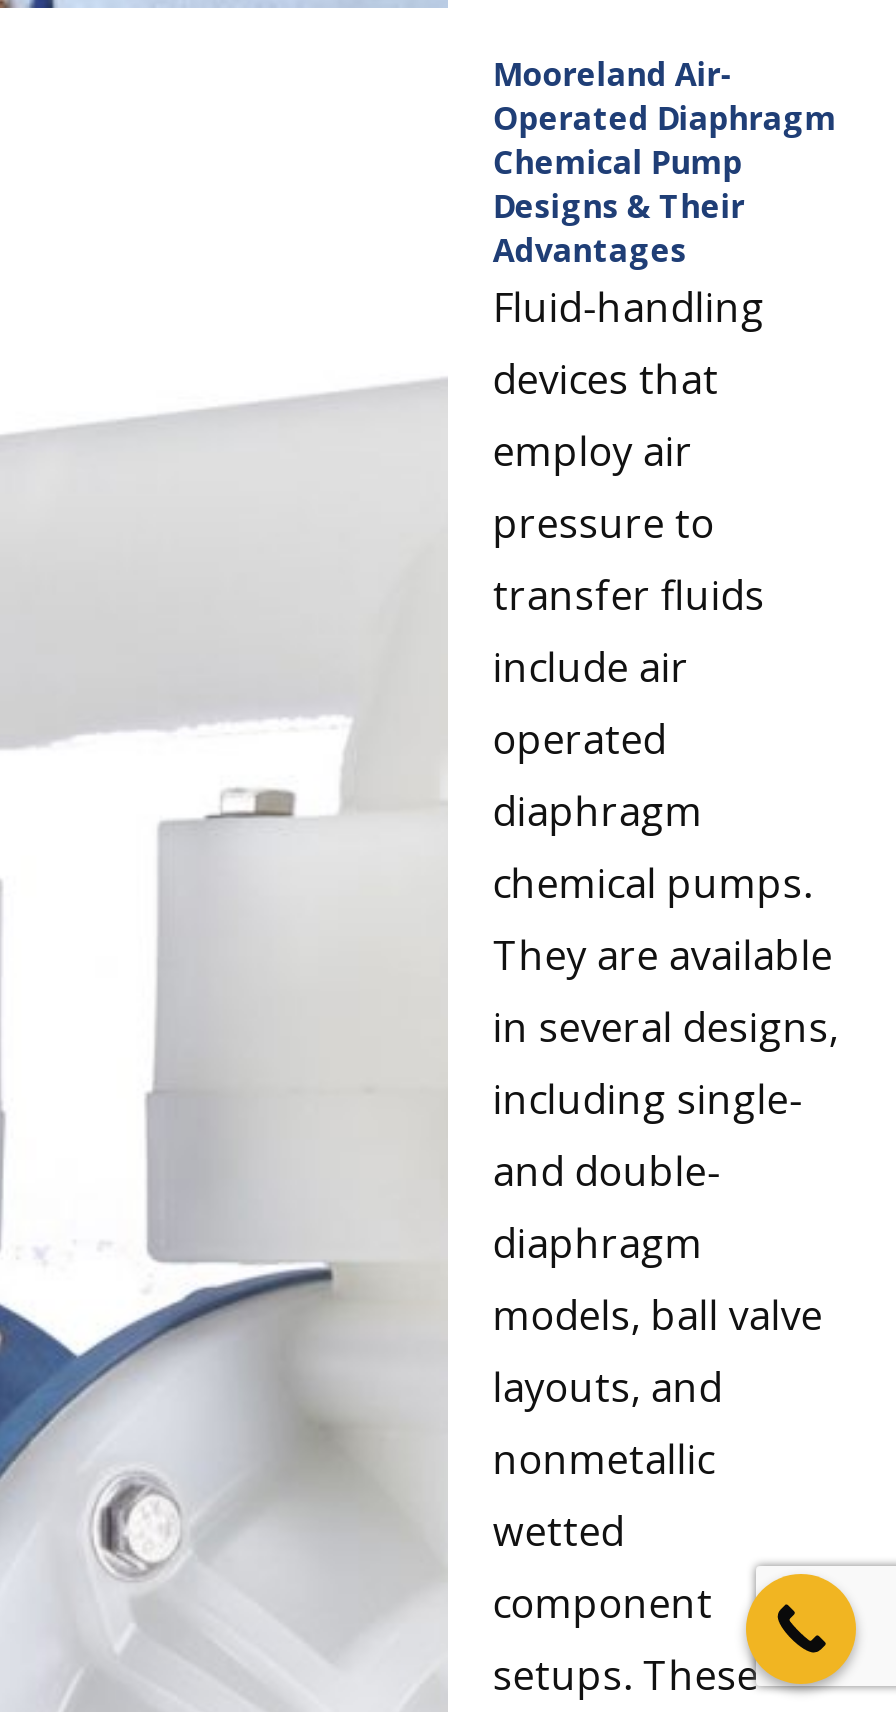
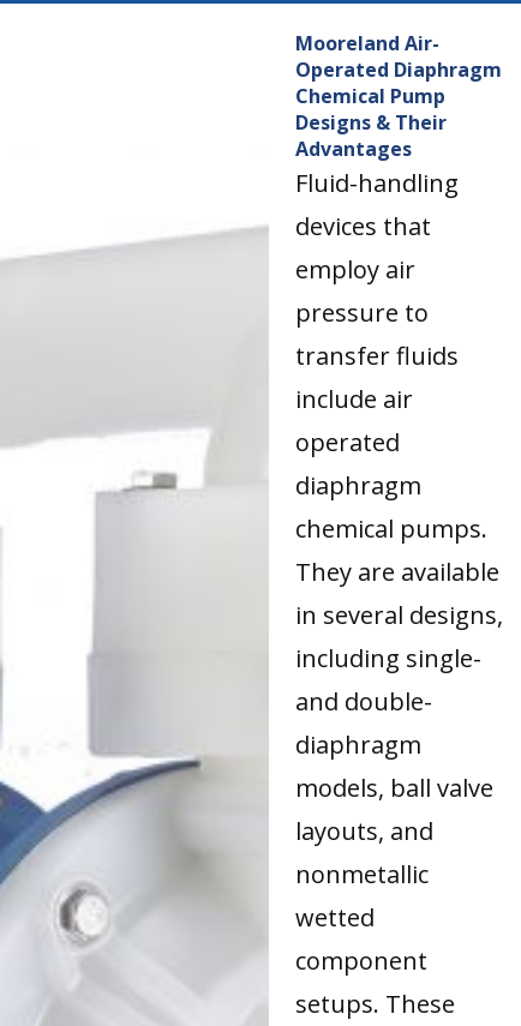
- [image]
